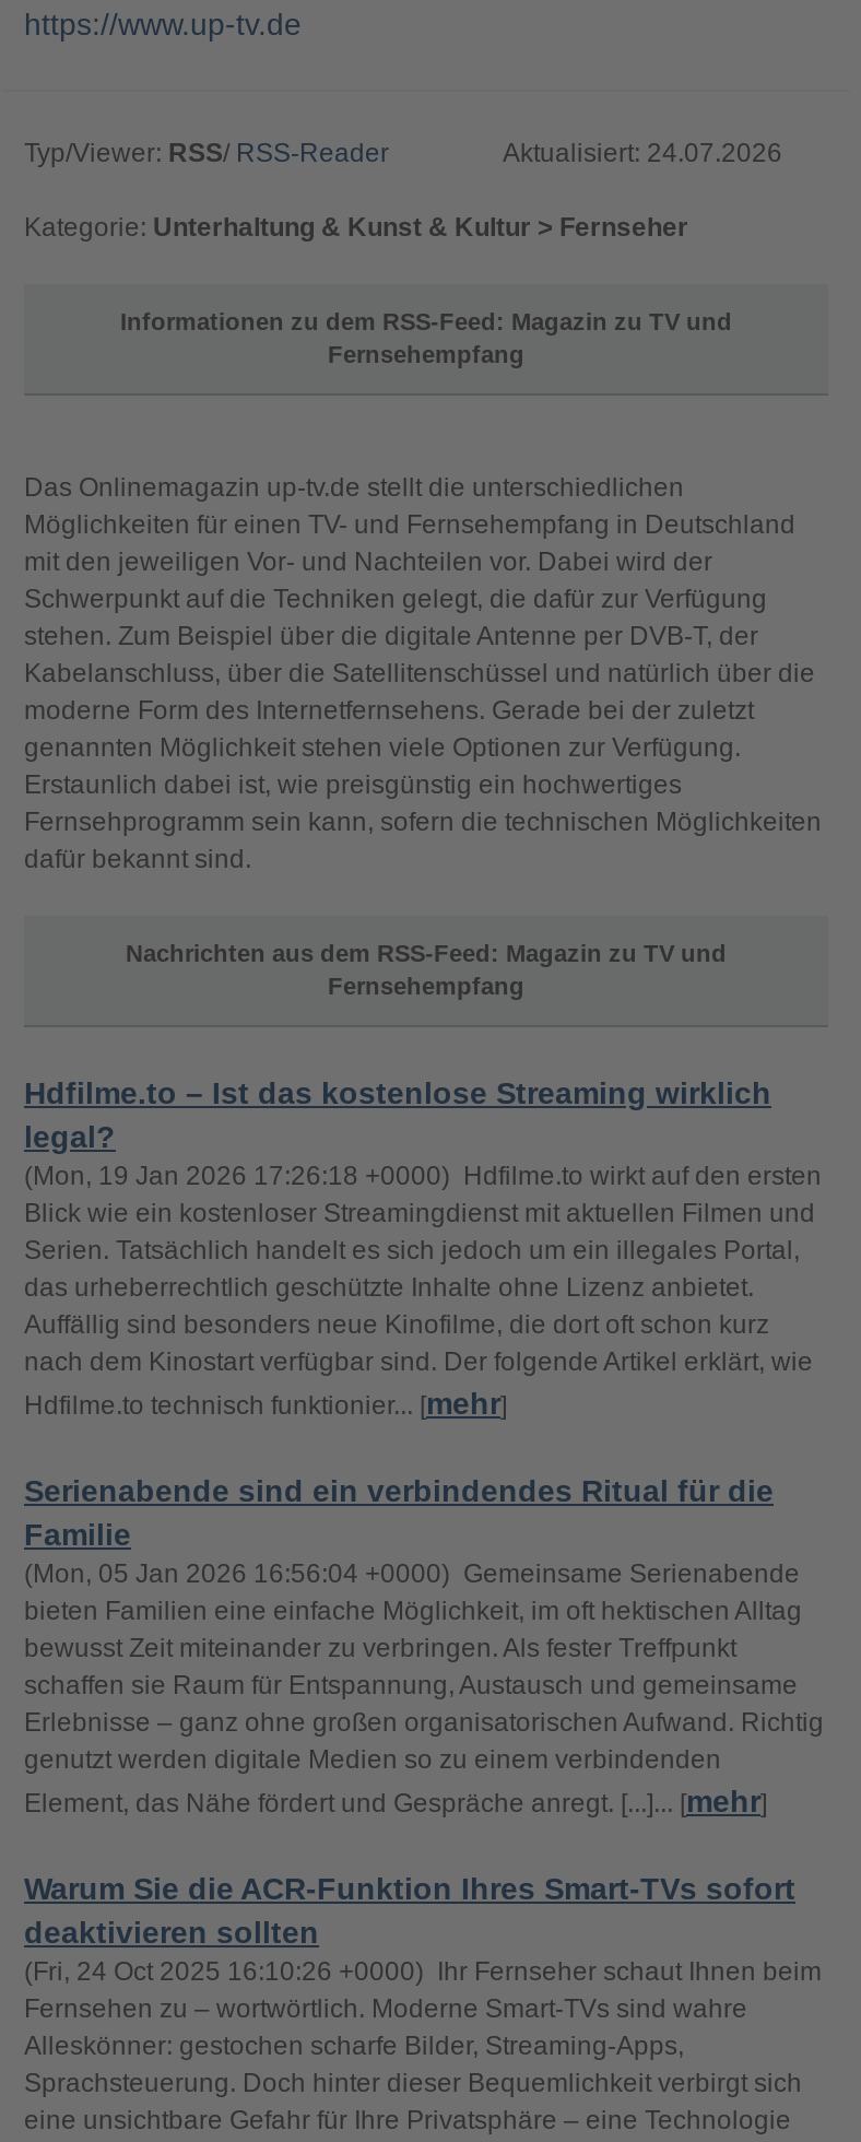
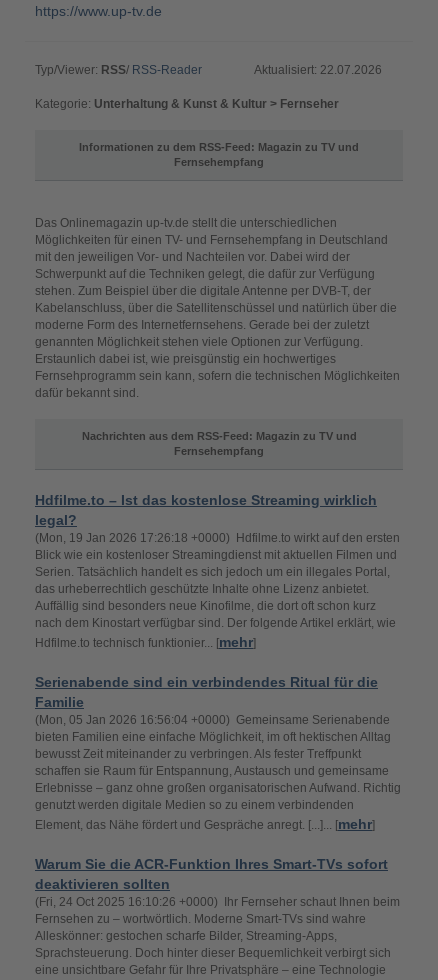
- Aktualisiert: 24.07.2026
+ Aktualisiert: 22.07.2026
